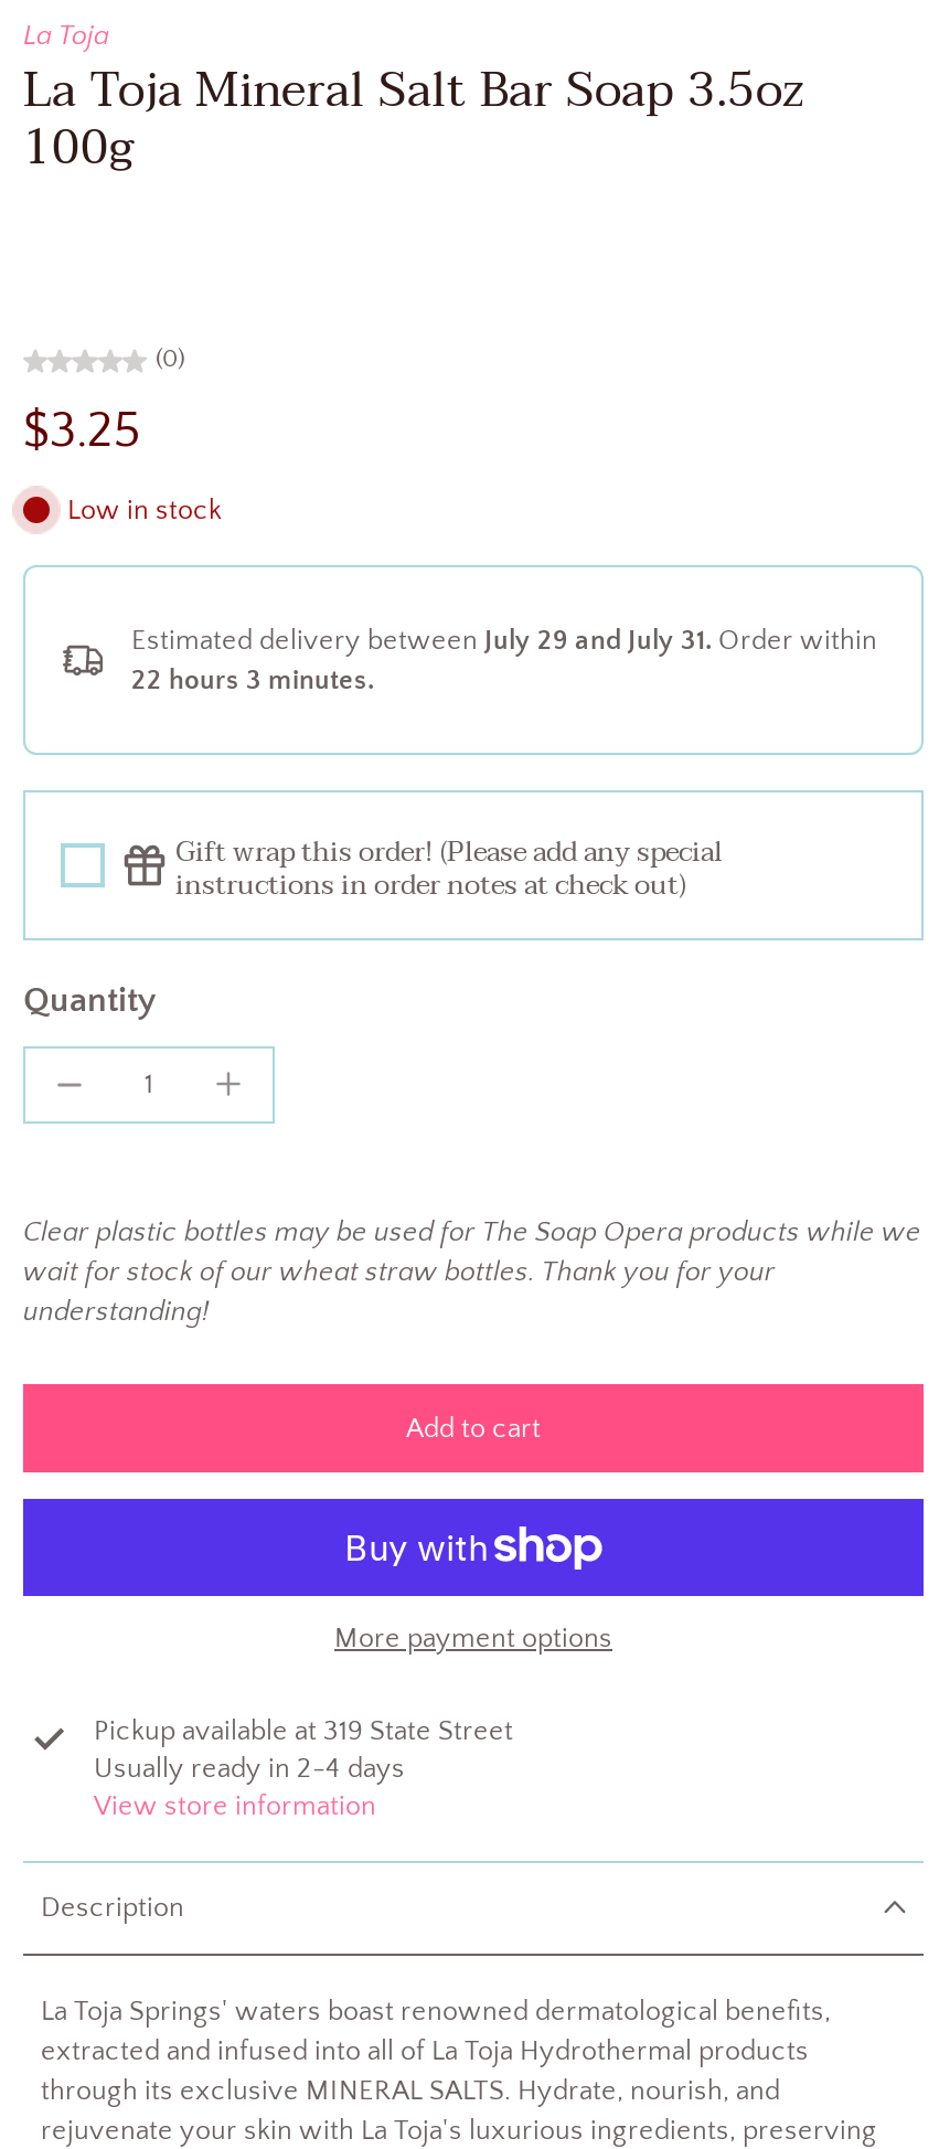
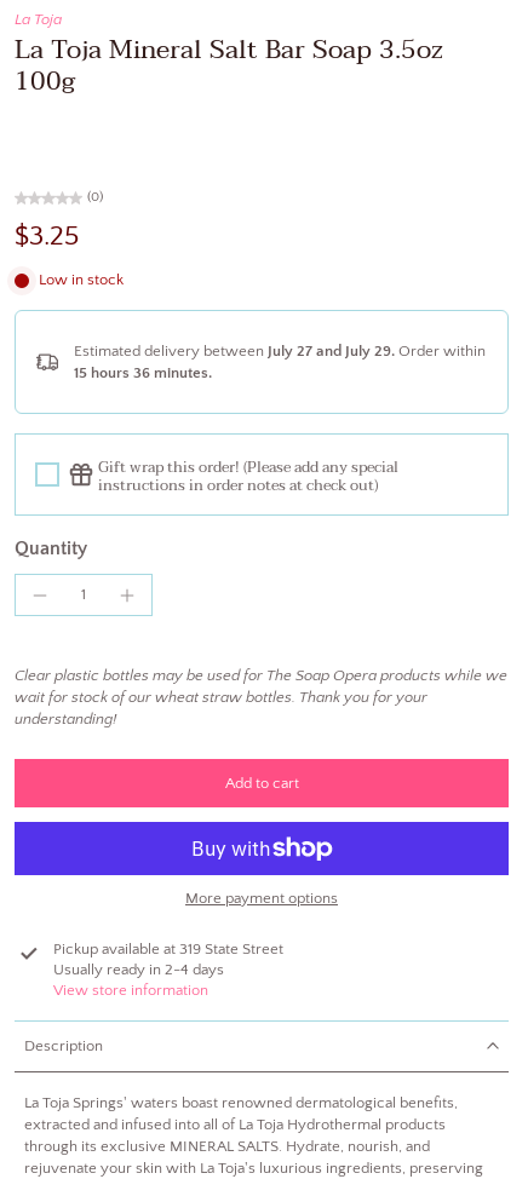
- Estimated delivery between July 29 and July 31. Order within
+ Estimated delivery between July 27 and July 29. Order within

- 22 hours 3 minutes.
+ 15 hours 36 minutes.
